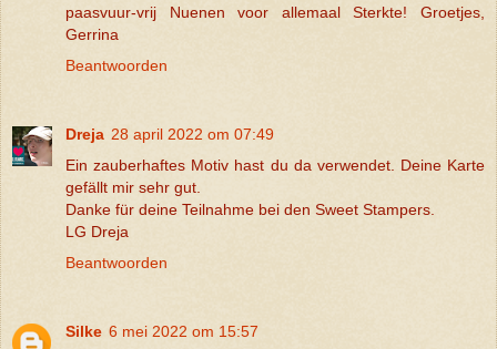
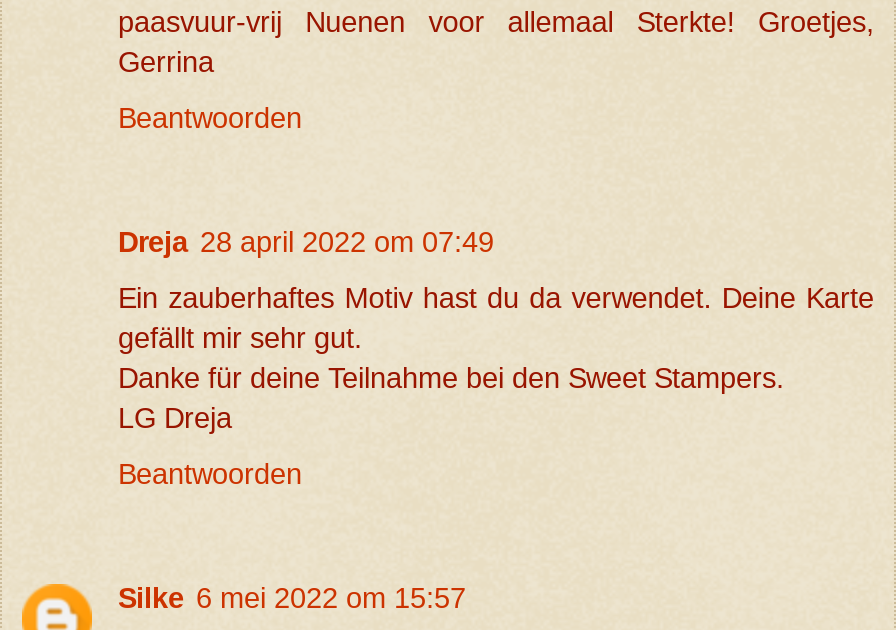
- [image]
